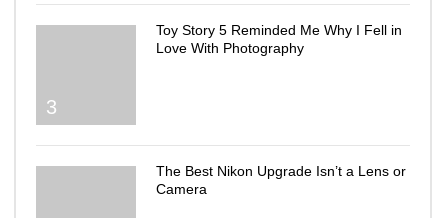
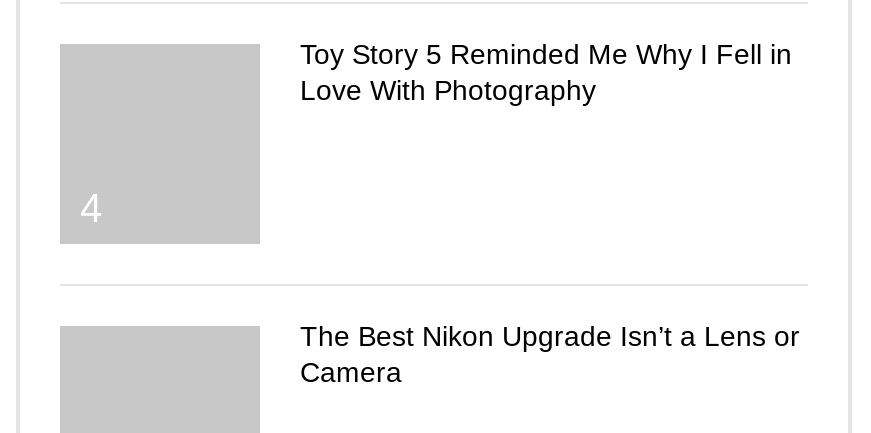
- 3
+ 4
